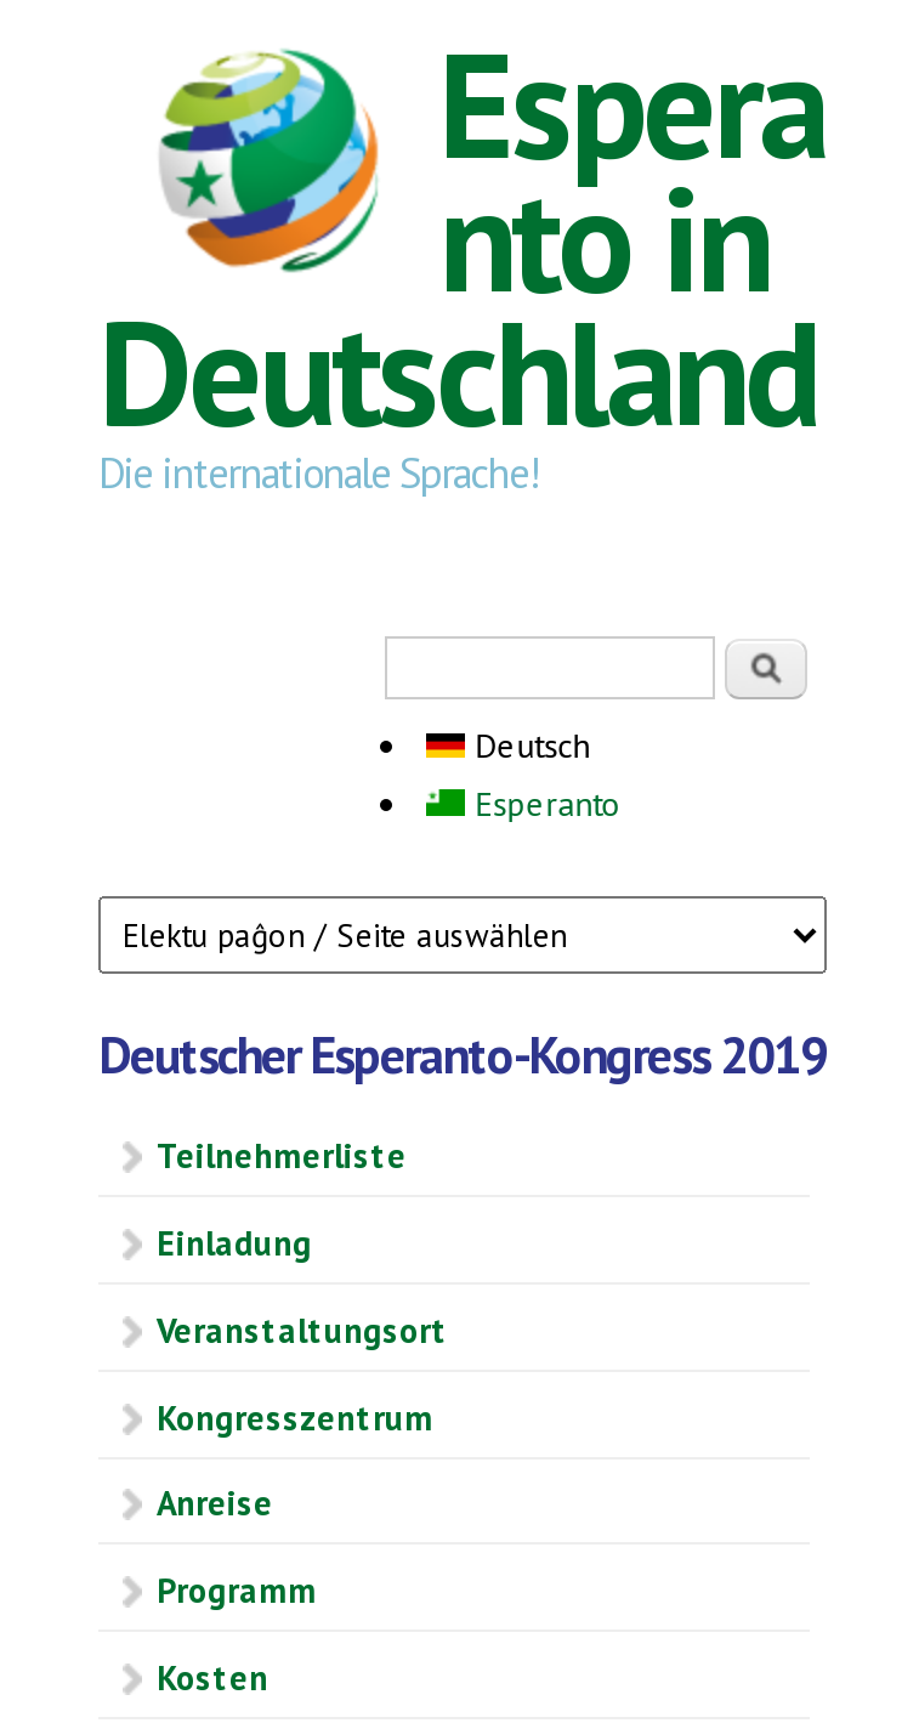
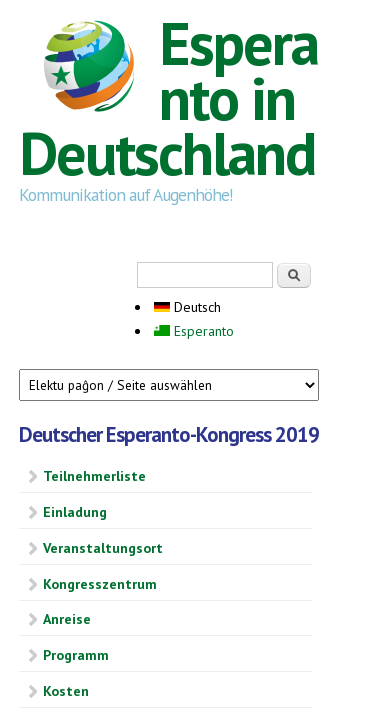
- Die internationale Sprache!
+ Kommunikation auf Augenhöhe!
